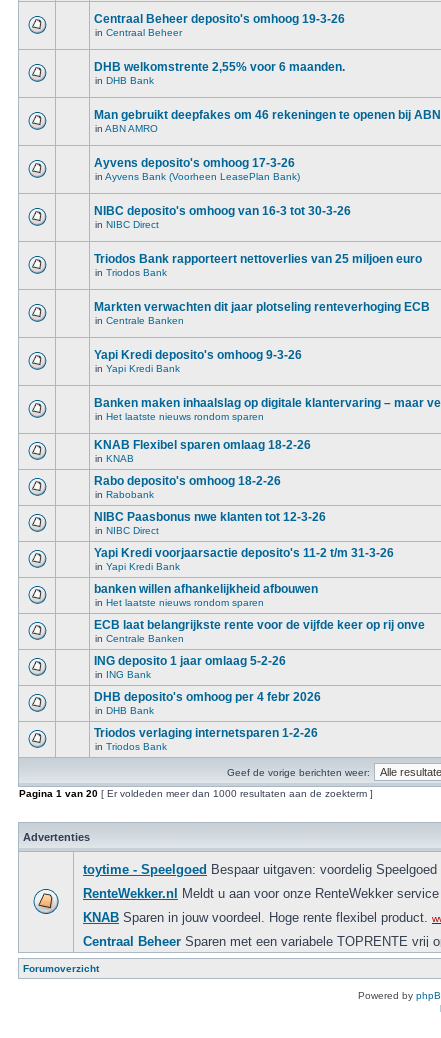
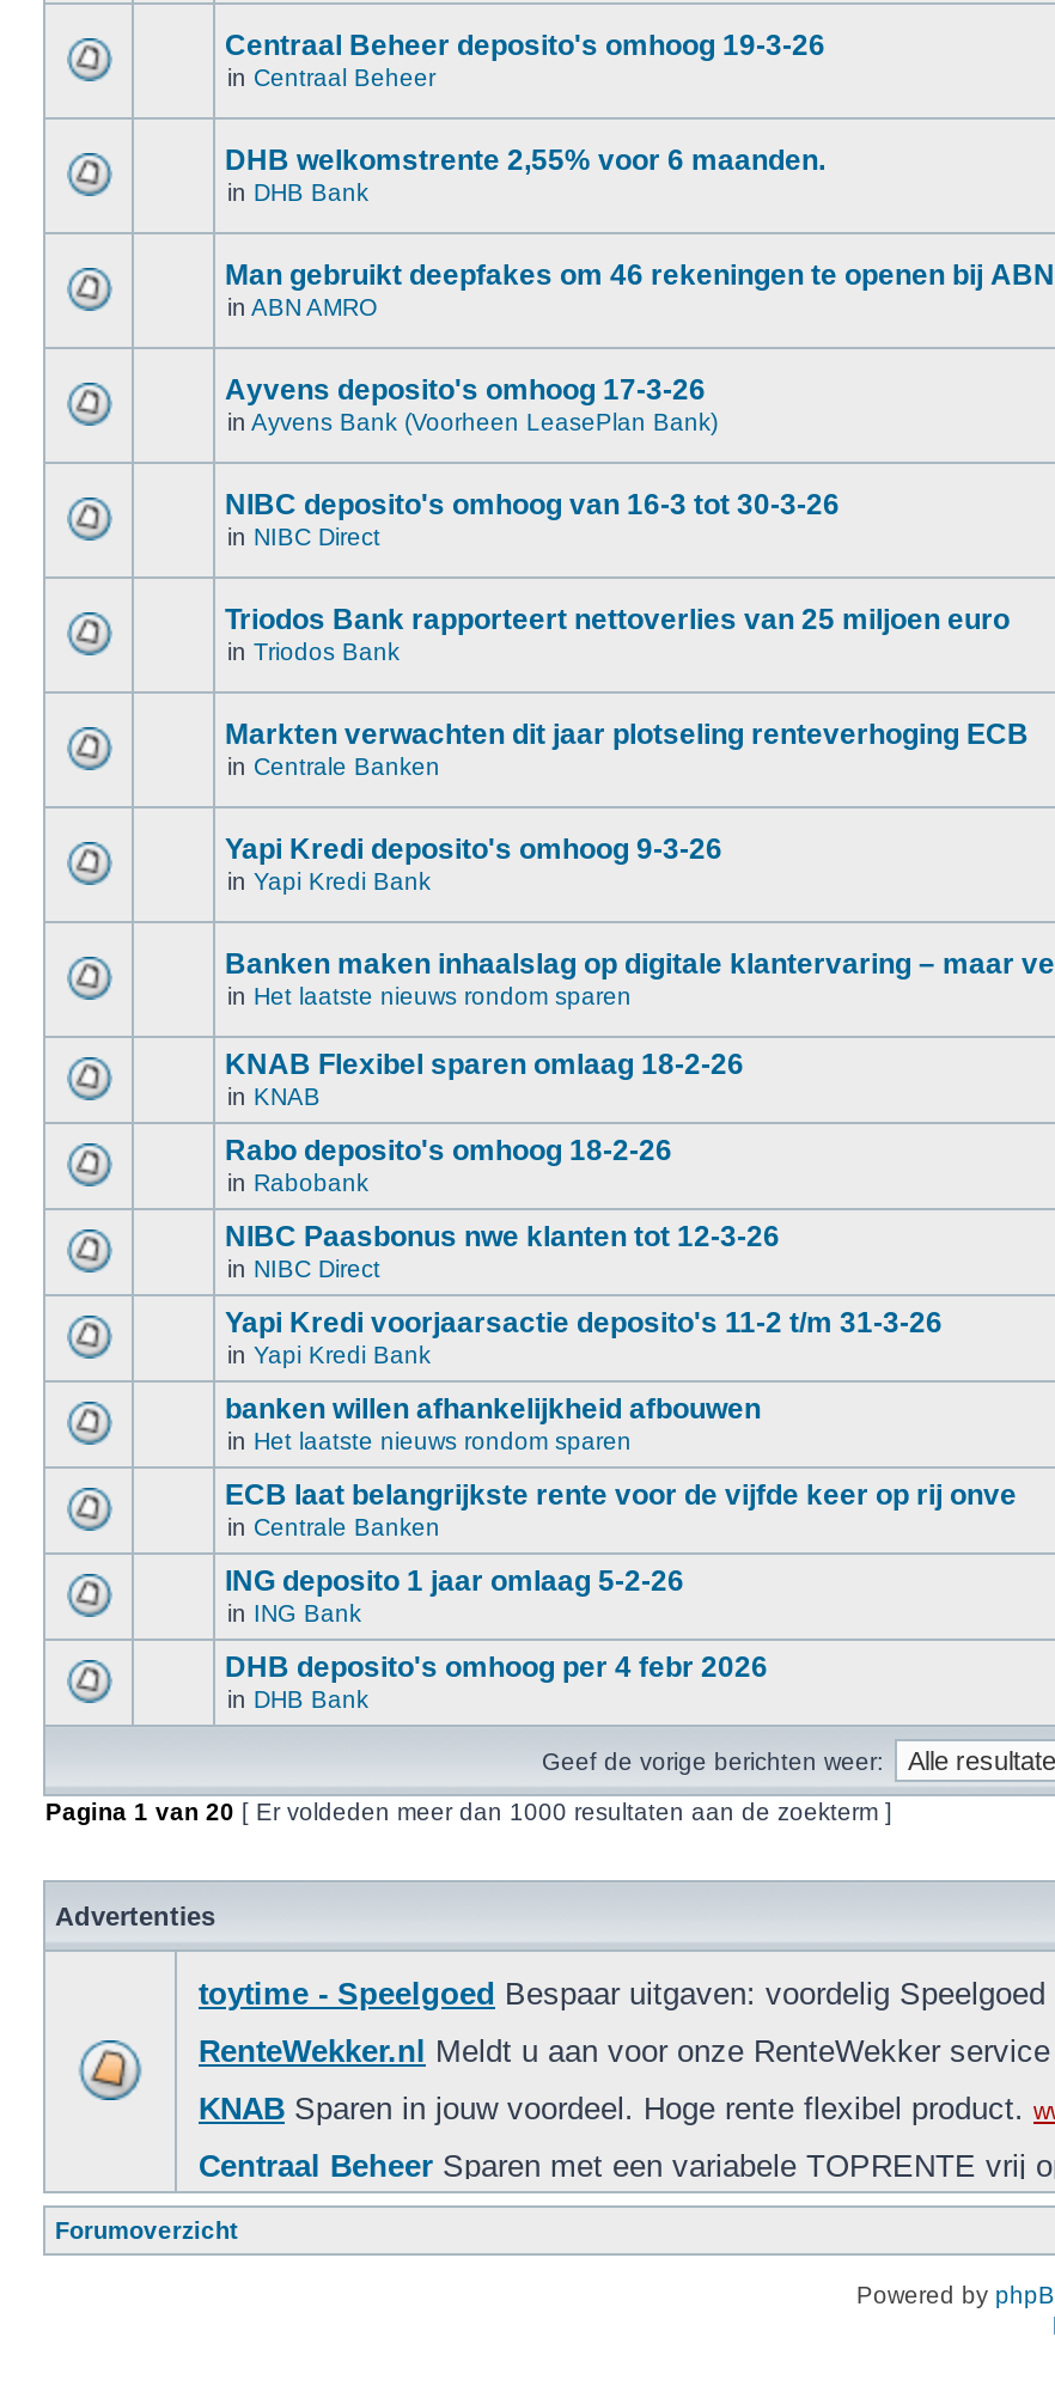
- Triodos verlaging internetsparen 1-2-26
- in Triodos Bank
